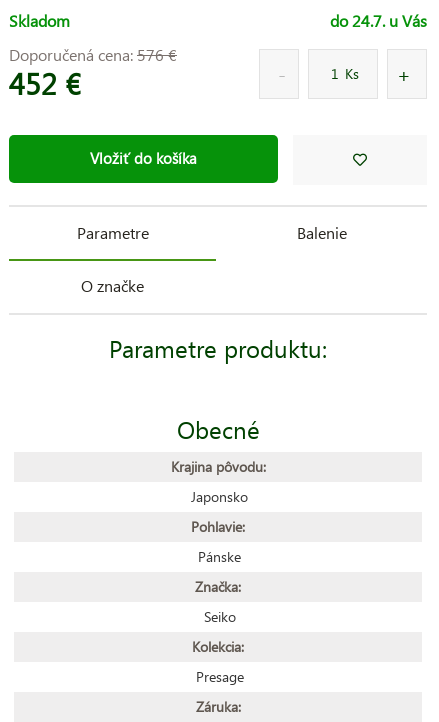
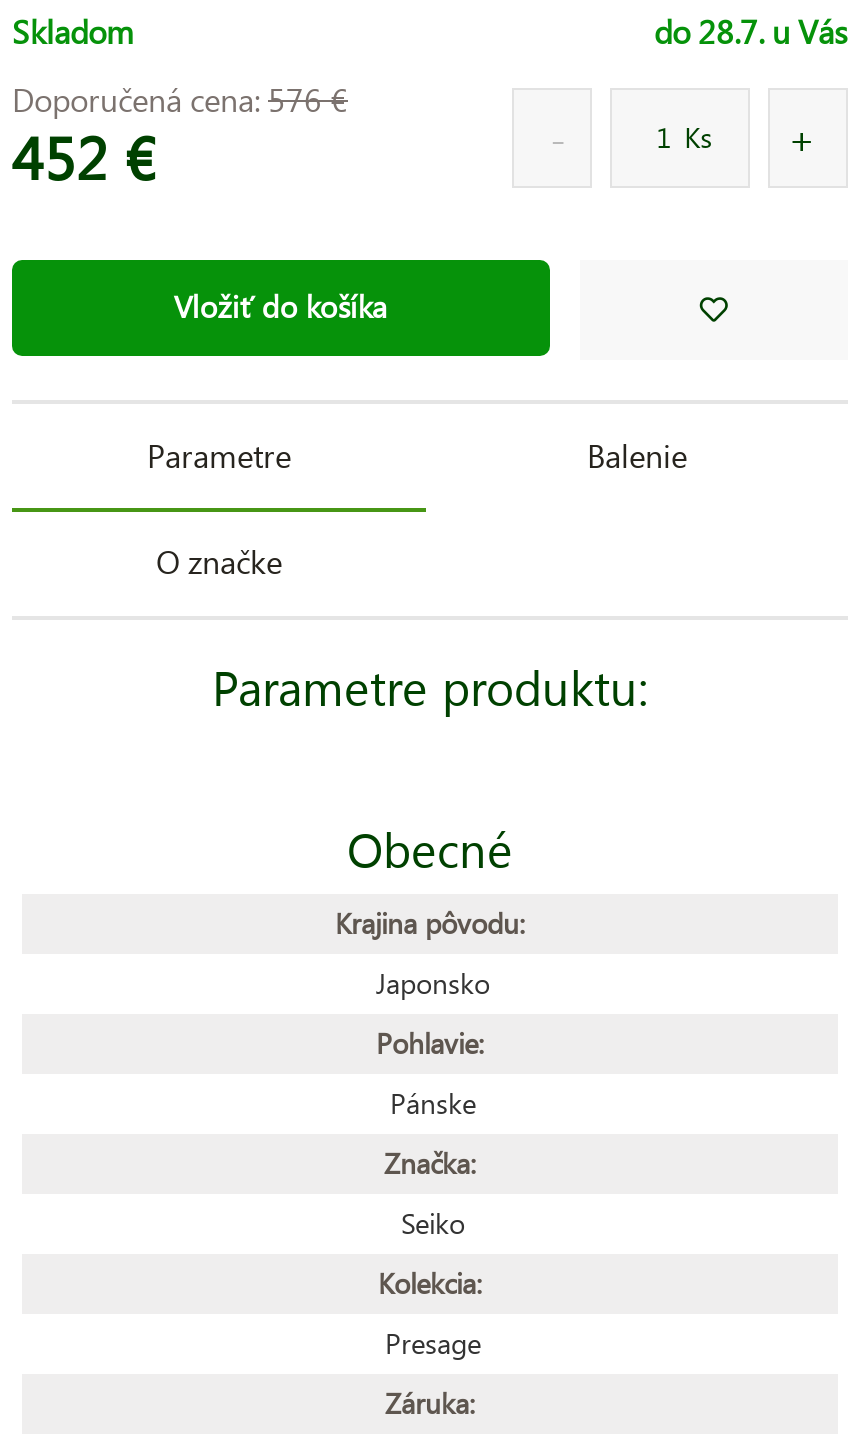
- do 24.7. u Vás
+ do 28.7. u Vás
